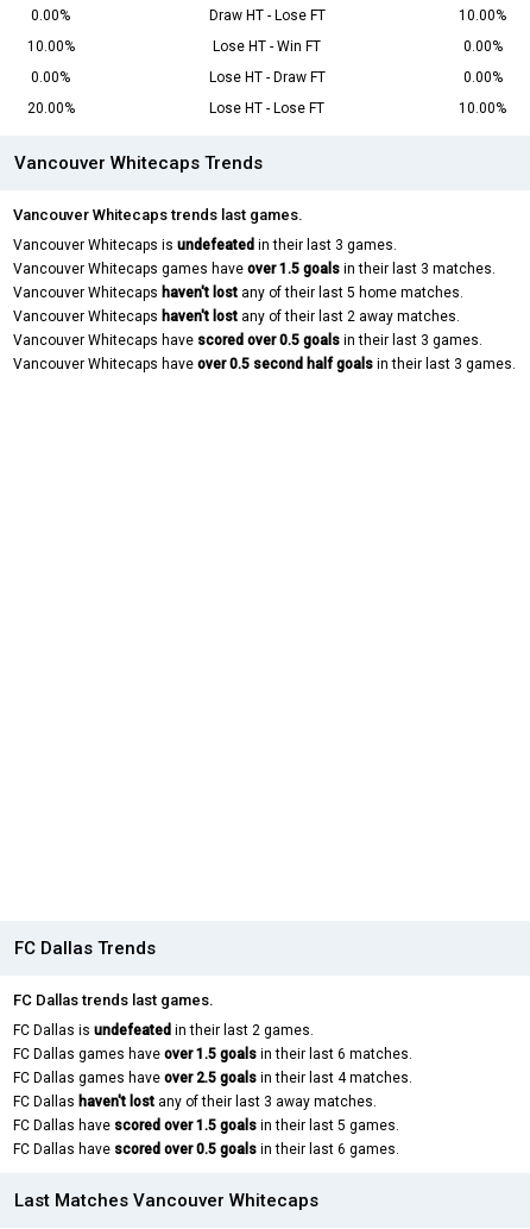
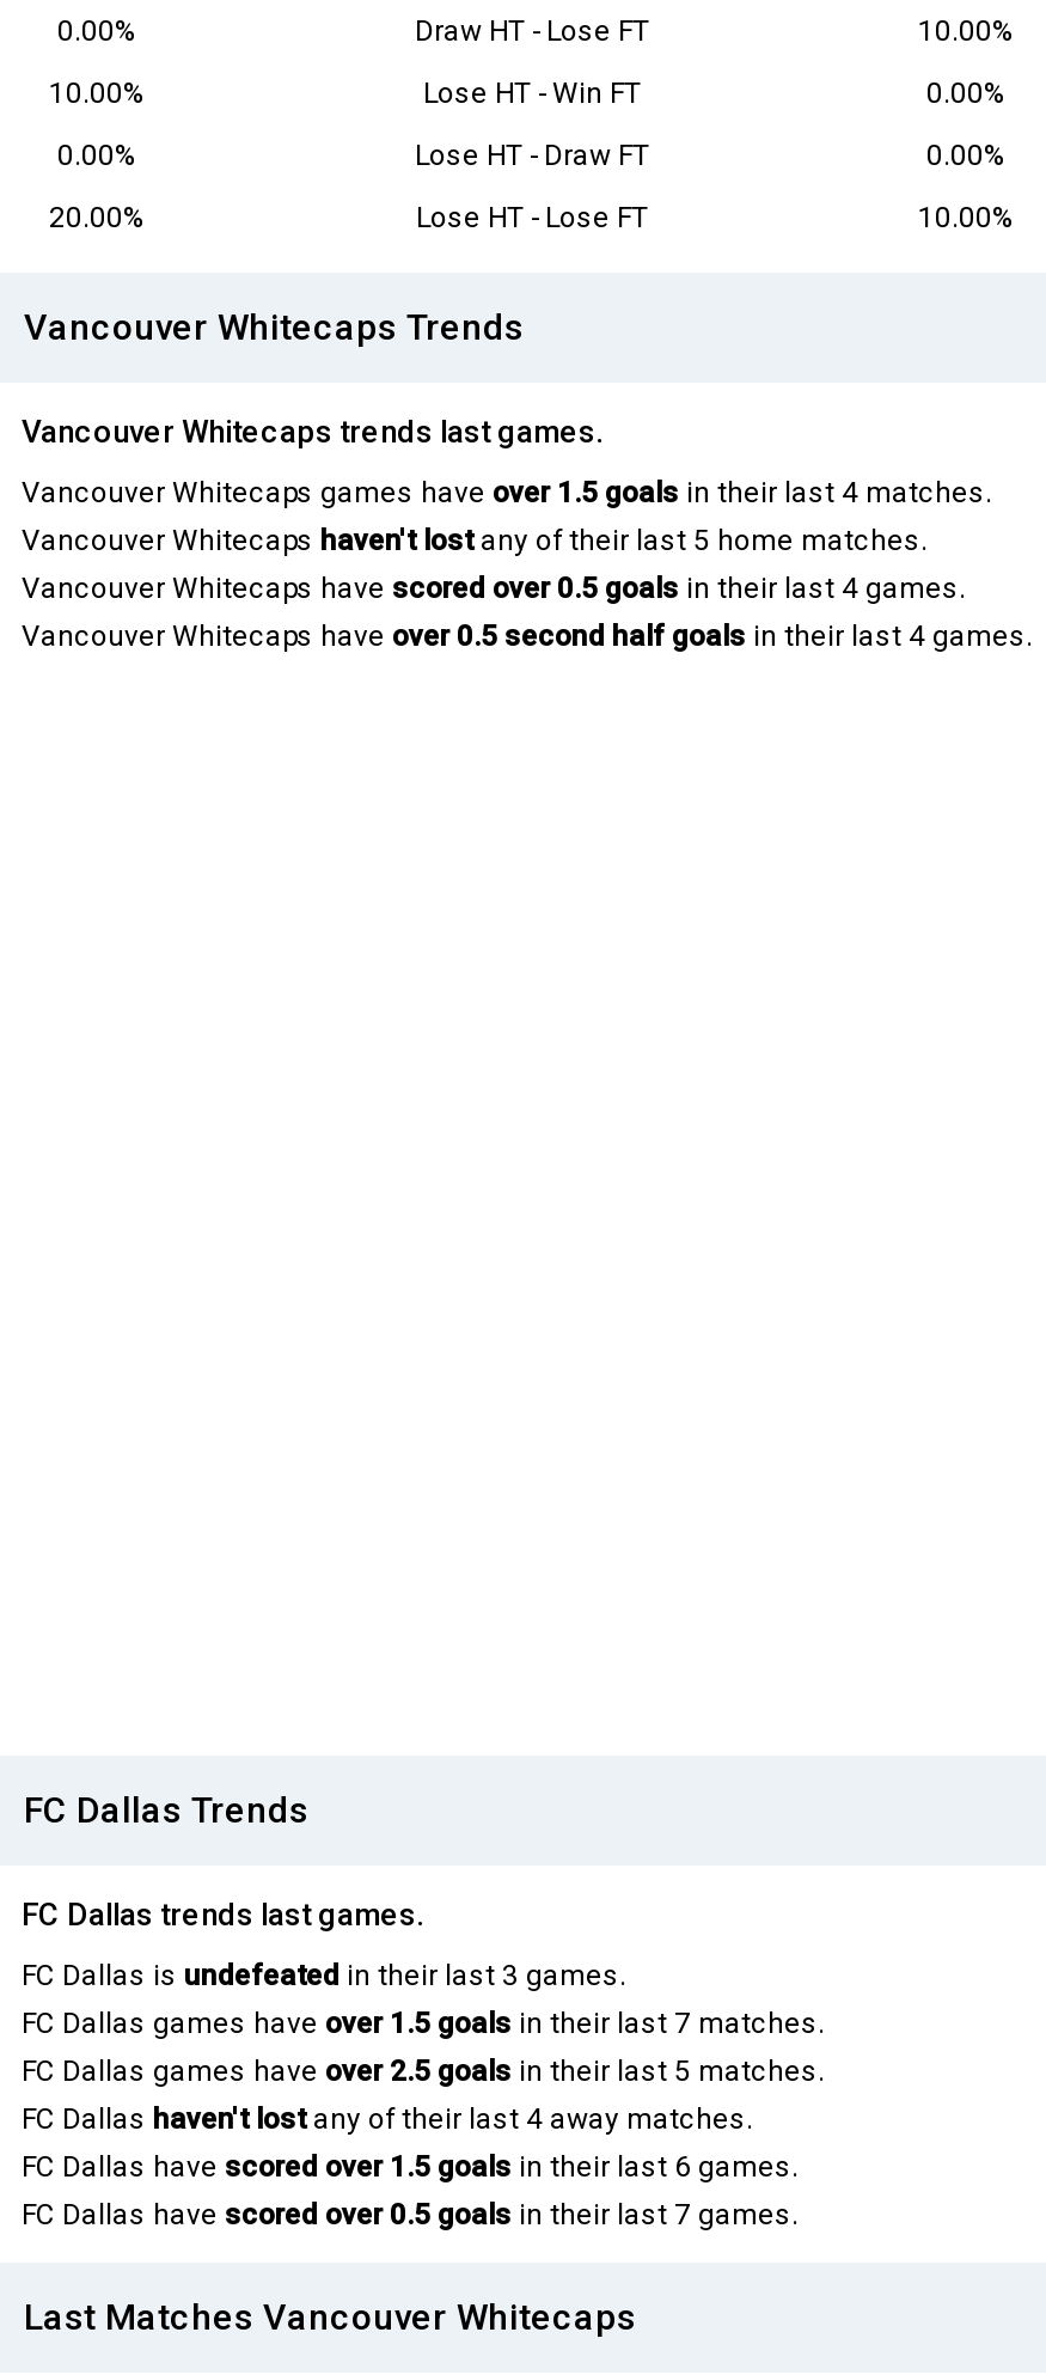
- Vancouver Whitecaps is undefeated in their last 3 games.
- Vancouver Whitecaps games have over 1.5 goals in their last 3 matches.
+ Vancouver Whitecaps games have over 1.5 goals in their last 4 matches.

- Vancouver Whitecaps haven't lost any of their last 2 away matches.
- Vancouver Whitecaps have scored over 0.5 goals in their last 3 games.
- Vancouver Whitecaps have over 0.5 second half goals in their last 3 games.
+ Vancouver Whitecaps have scored over 0.5 goals in their last 4 games.
+ Vancouver Whitecaps have over 0.5 second half goals in their last 4 games.

- FC Dallas is undefeated in their last 2 games.
+ FC Dallas is undefeated in their last 3 games.

- FC Dallas games have over 1.5 goals in their last 6 matches.
+ FC Dallas games have over 1.5 goals in their last 7 matches.

- FC Dallas games have over 2.5 goals in their last 4 matches.
+ FC Dallas games have over 2.5 goals in their last 5 matches.

- FC Dallas haven't lost any of their last 3 away matches.
+ FC Dallas haven't lost any of their last 4 away matches.

- FC Dallas have scored over 1.5 goals in their last 5 games.
+ FC Dallas have scored over 1.5 goals in their last 6 games.

- FC Dallas have scored over 0.5 goals in their last 6 games.
+ FC Dallas have scored over 0.5 goals in their last 7 games.
